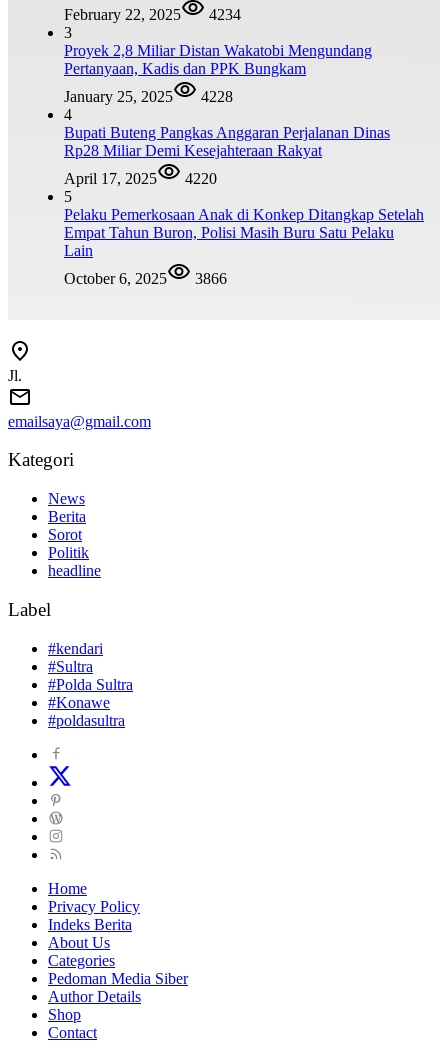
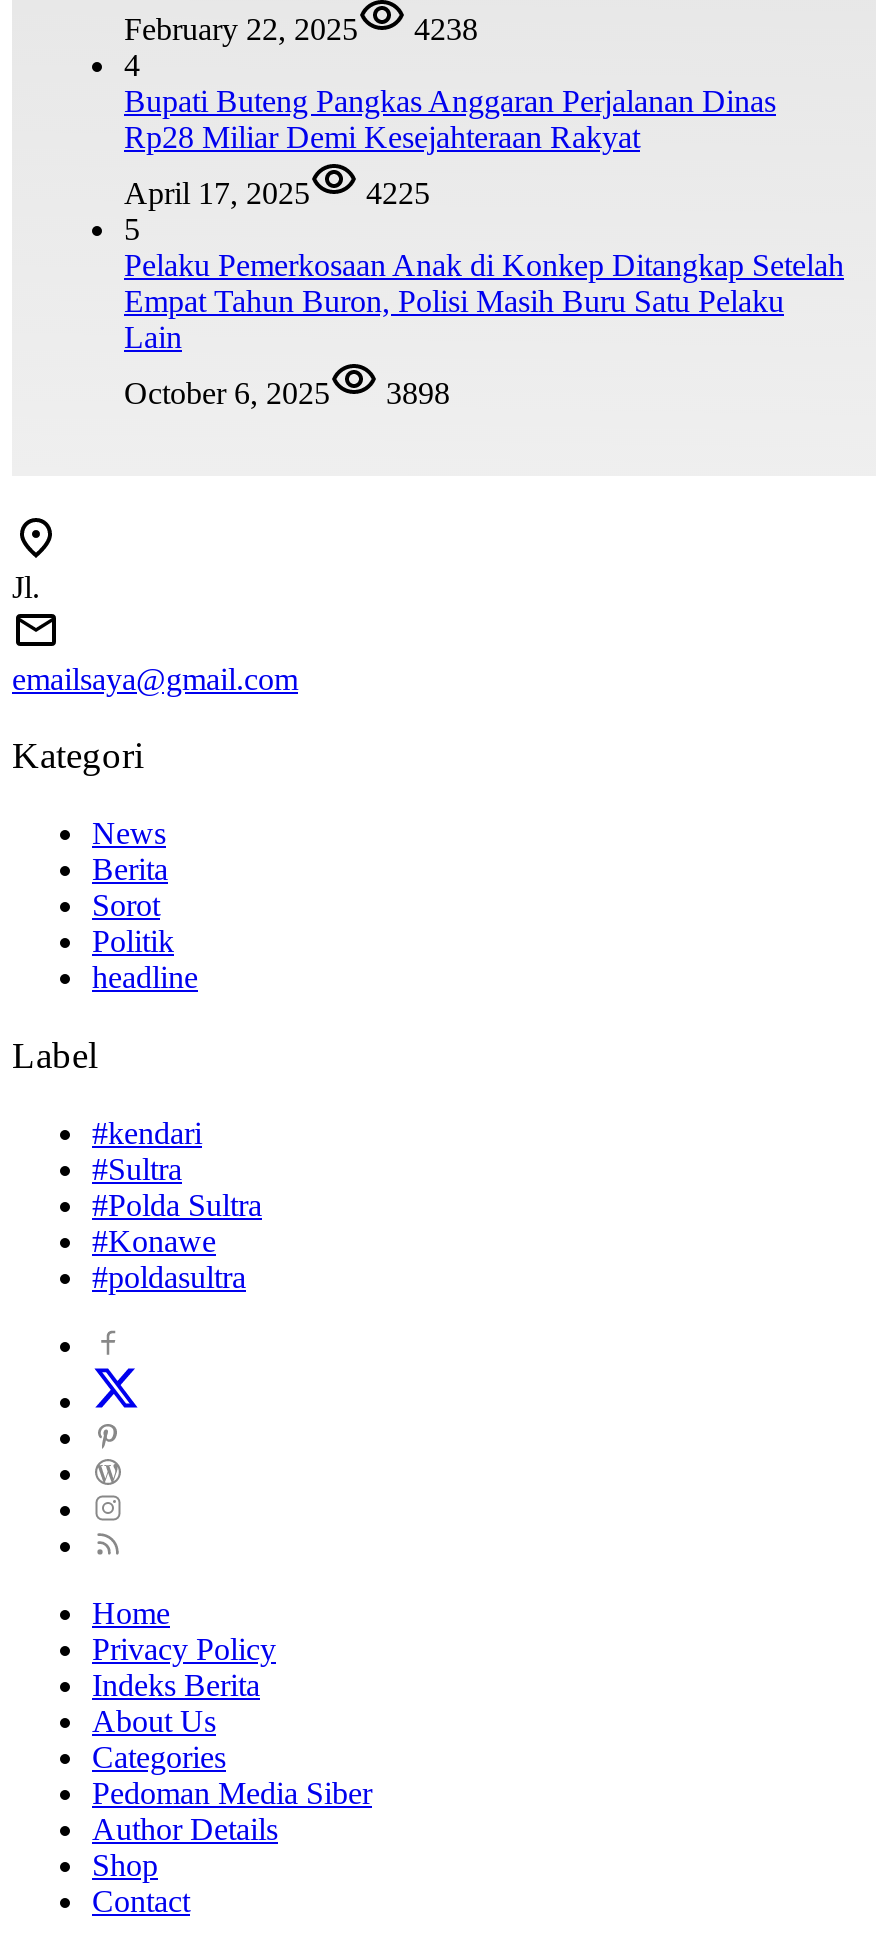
- 4234
- 3
- Proyek 2,8 Miliar Distan Wakatobi Mengundang
- Pertanyaan, Kadis dan PPK Bungkam
- January 25, 2025
- 4228
+ 4238

- April 17, 2025 4220
+ April 17, 2025 4225

- October 6, 2025 3866
+ October 6, 2025 3898
